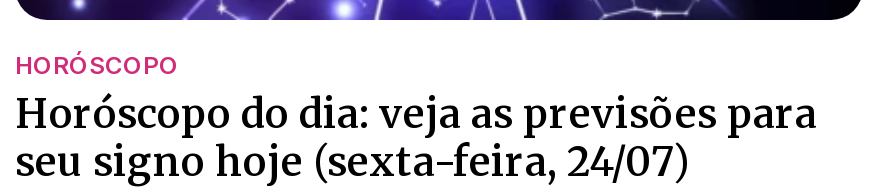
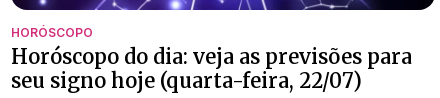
- seu signo hoje (sexta-feira, 24/07)
+ seu signo hoje (quarta-feira, 22/07)
